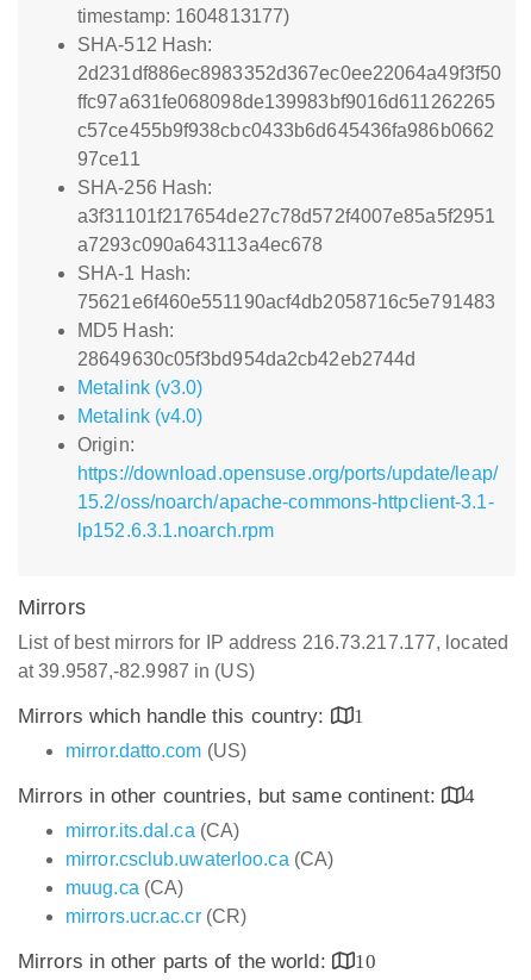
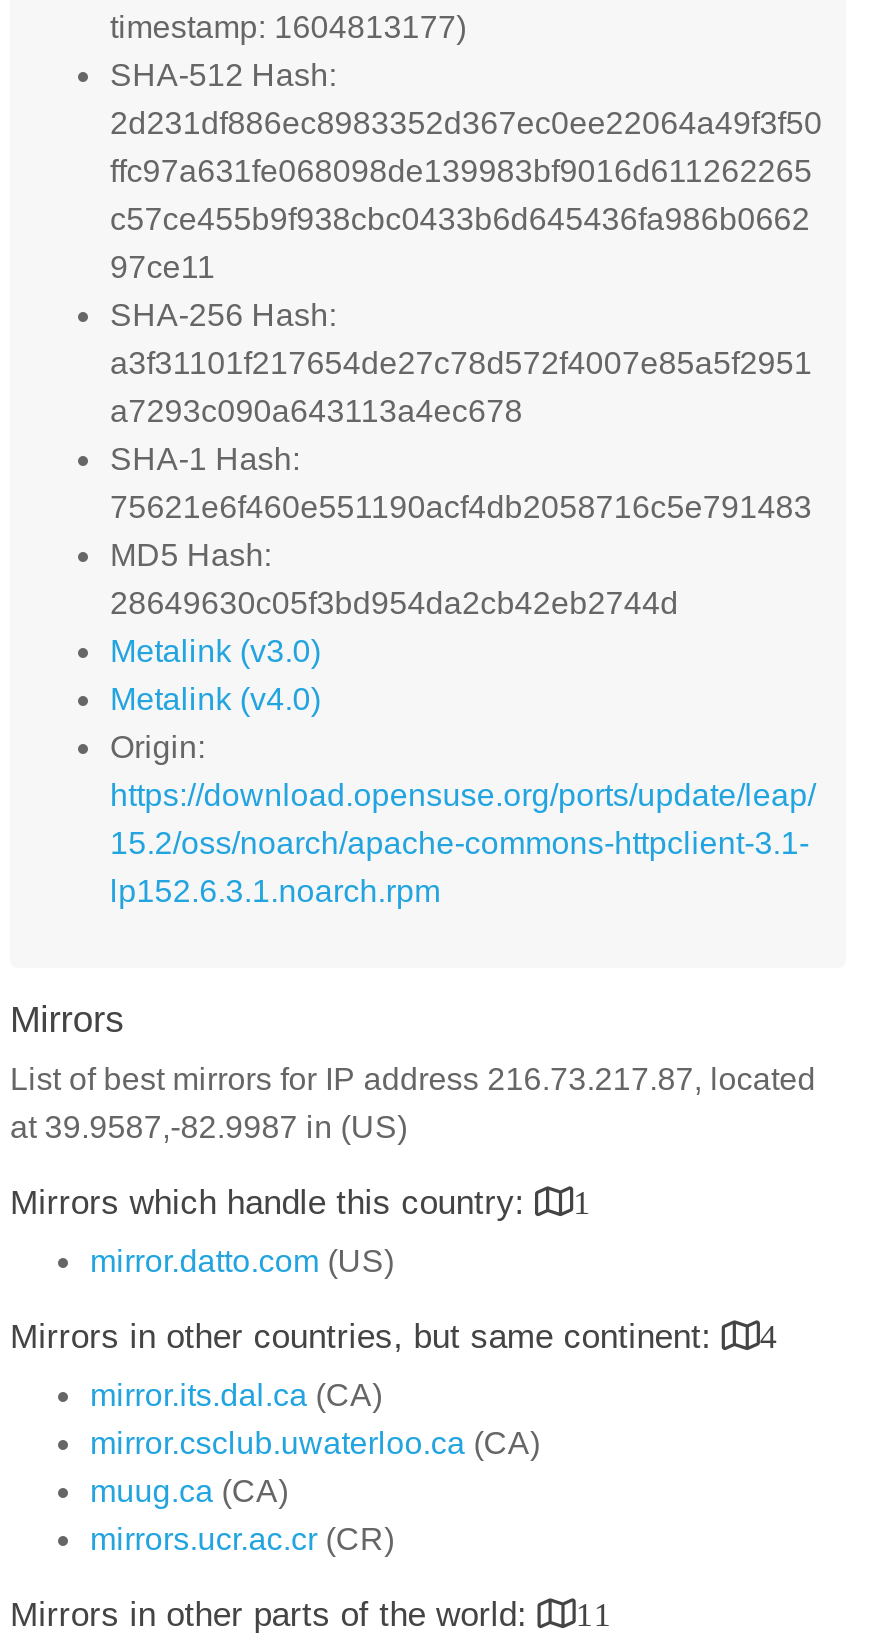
- List of best mirrors for IP address 216.73.217.177, located
+ List of best mirrors for IP address 216.73.217.87, located

- Mirrors in other parts of the world: 10
+ Mirrors in other parts of the world: 11
